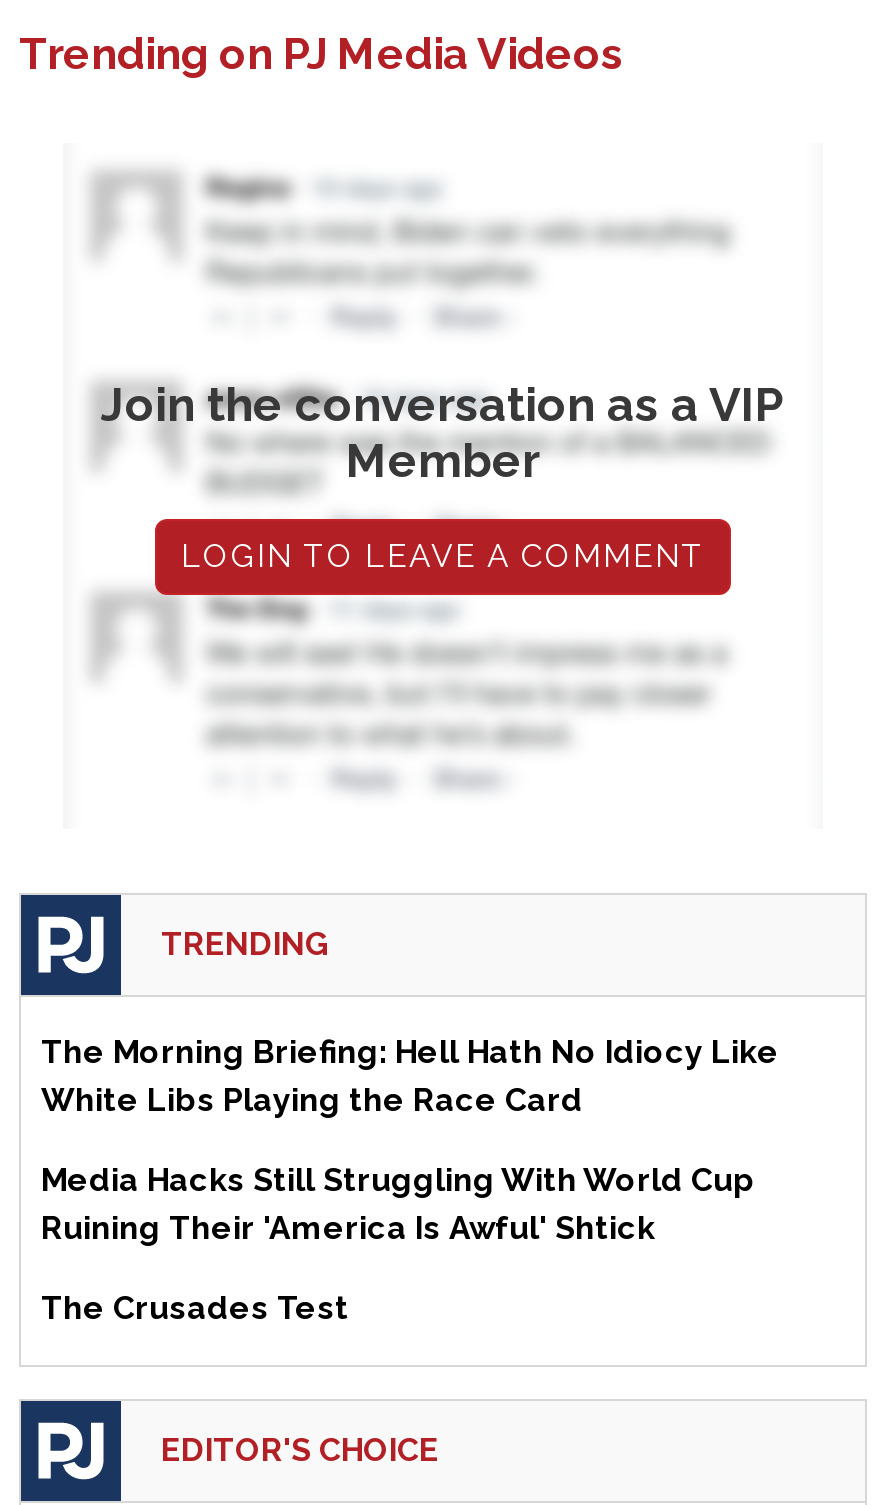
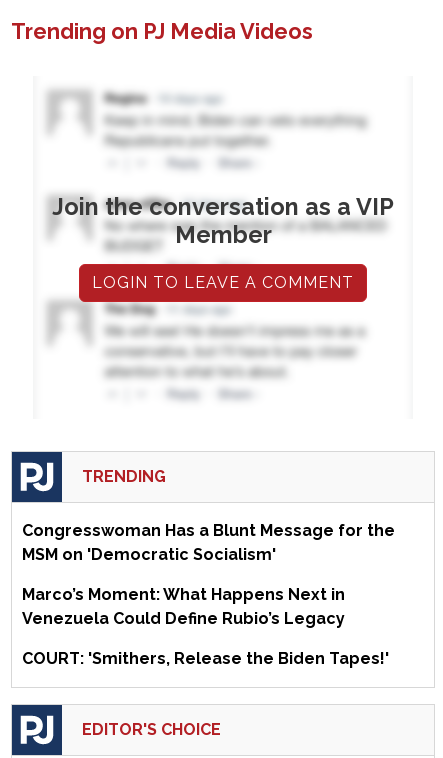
- The Morning Briefing: Hell Hath No Idiocy Like
- White Libs Playing the Race Card
+ Congresswoman Has a Blunt Message for the
+ MSM on 'Democratic Socialism'

- Media Hacks Still Struggling With World Cup
- Ruining Their 'America Is Awful' Shtick
+ Marco’s Moment: What Happens Next in
+ Venezuela Could Define Rubio’s Legacy

- The Crusades Test
+ COURT: 'Smithers, Release the Biden Tapes!'
